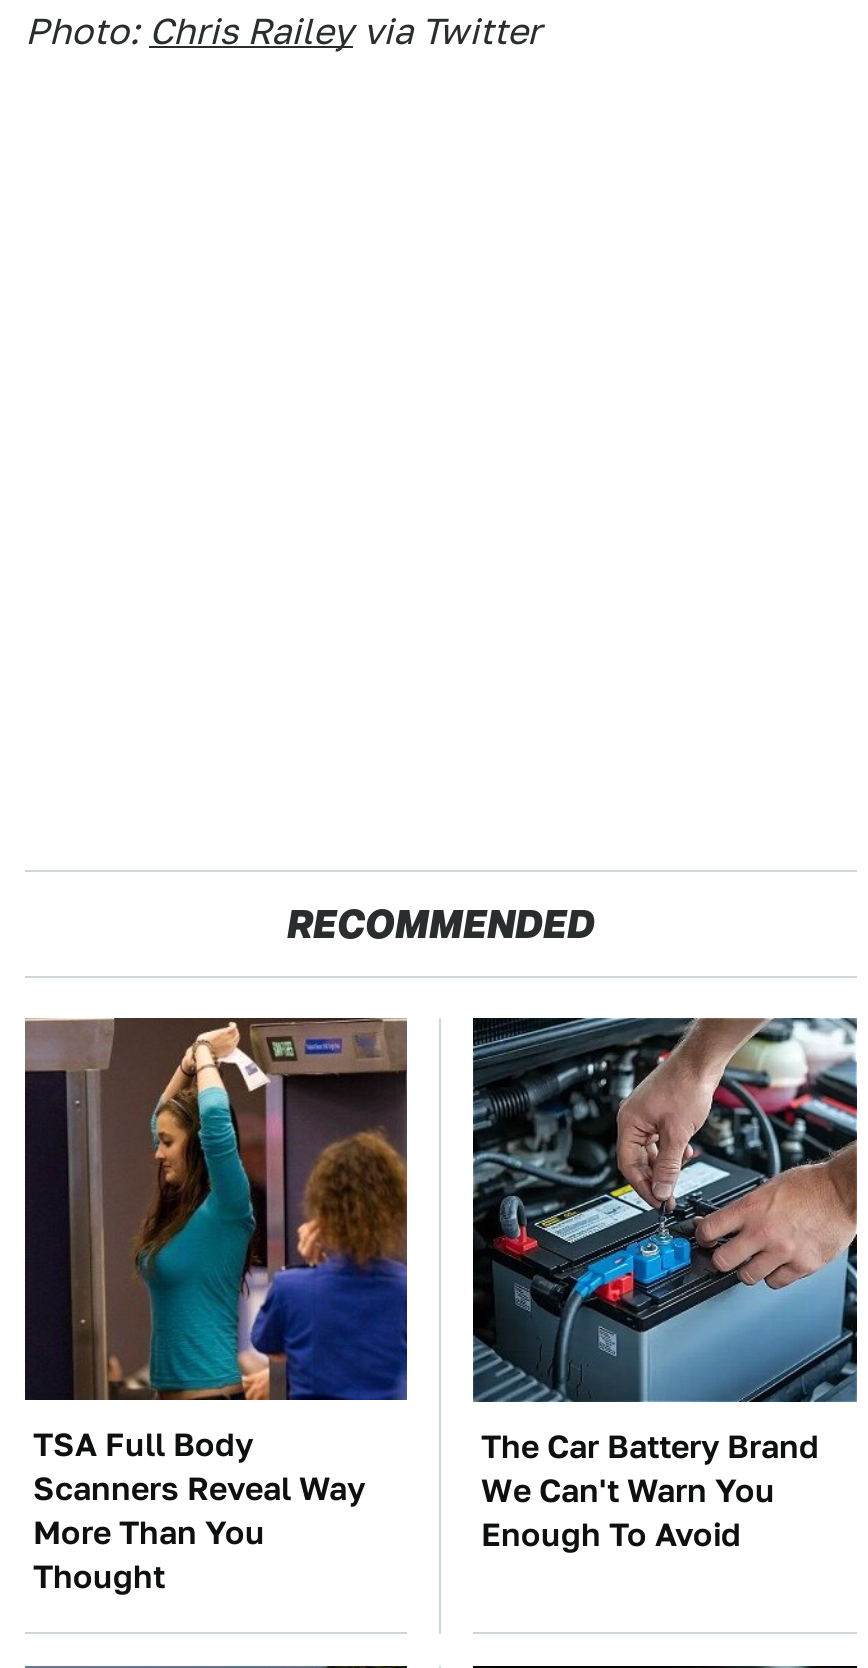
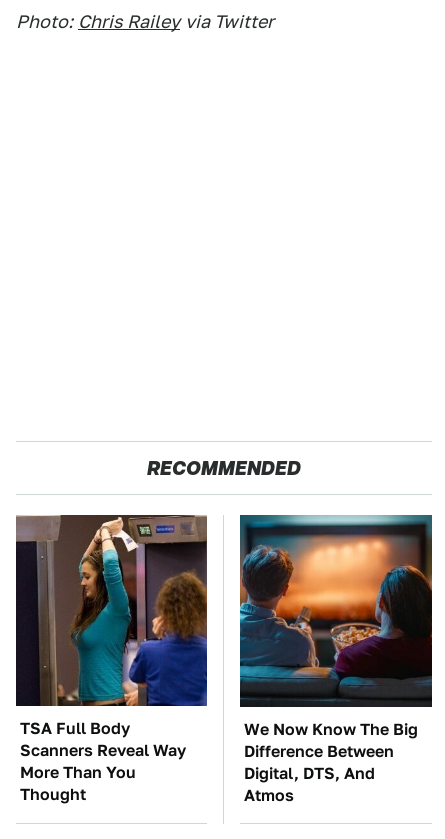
- [image]
- The Car Battery Brand
- We Can't Warn You
- Enough To Avoid
+ [image]
+ We Now Know The Big
+ Difference Between
+ Digital, DTS, And
+ Atmos
